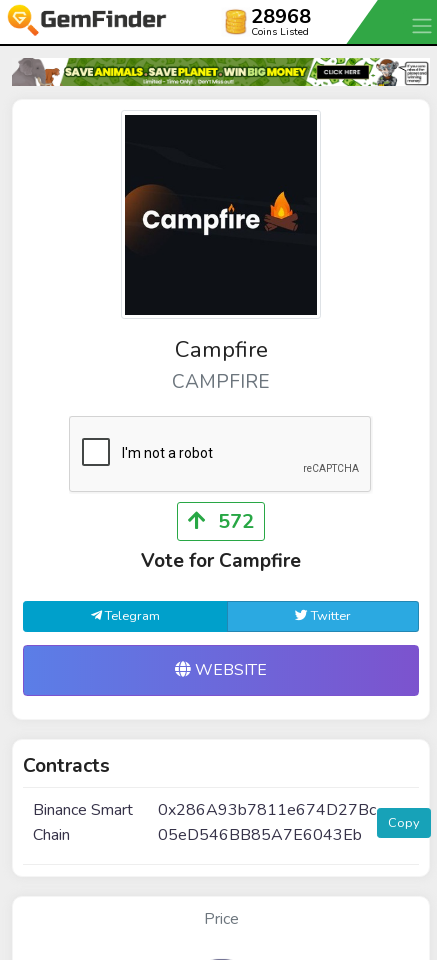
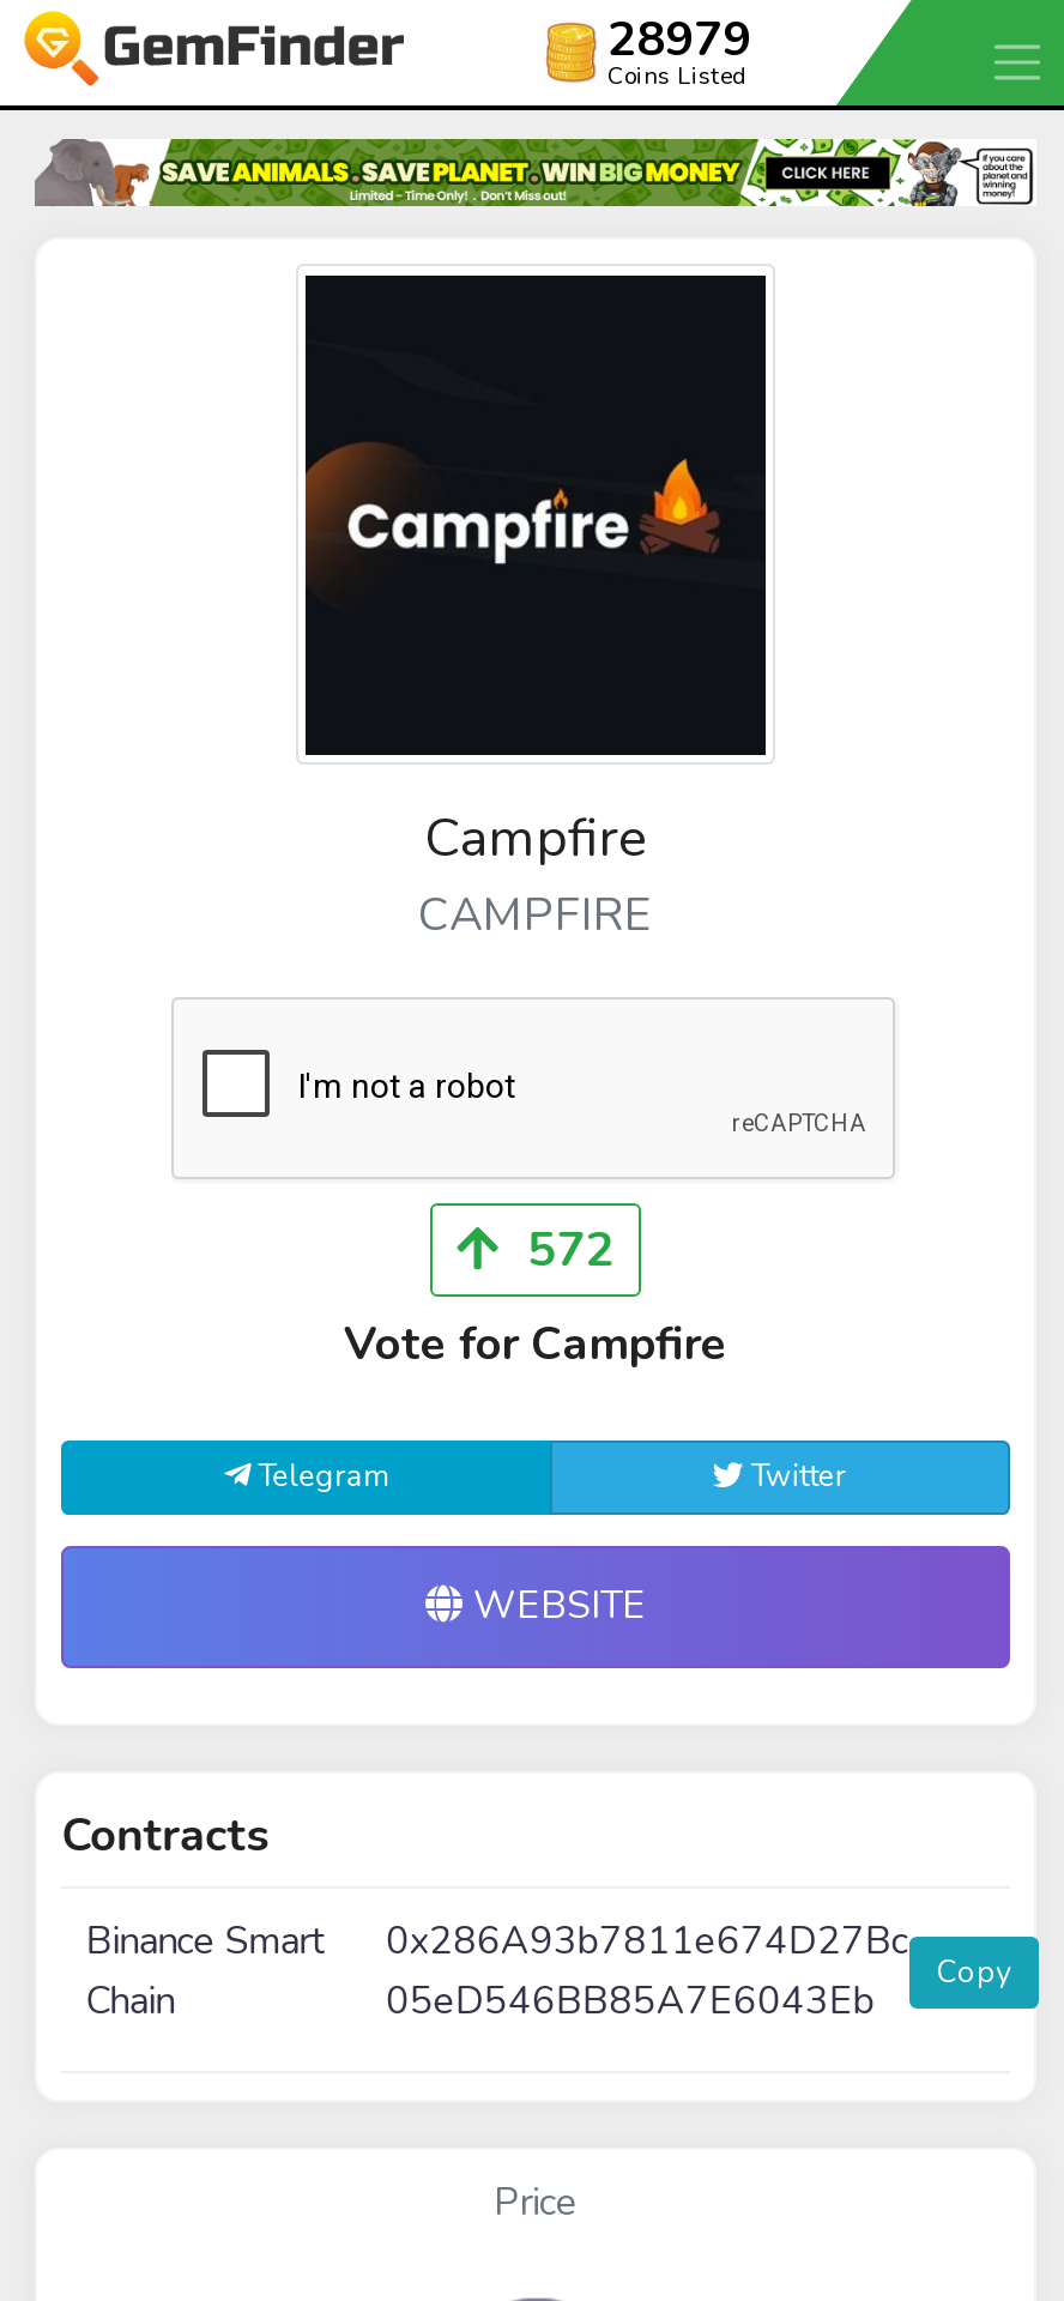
- 28968
+ 28979
